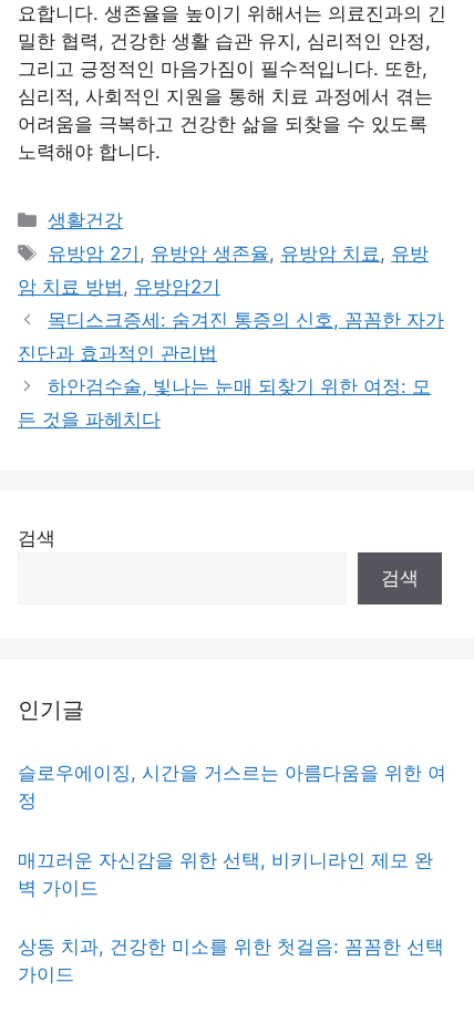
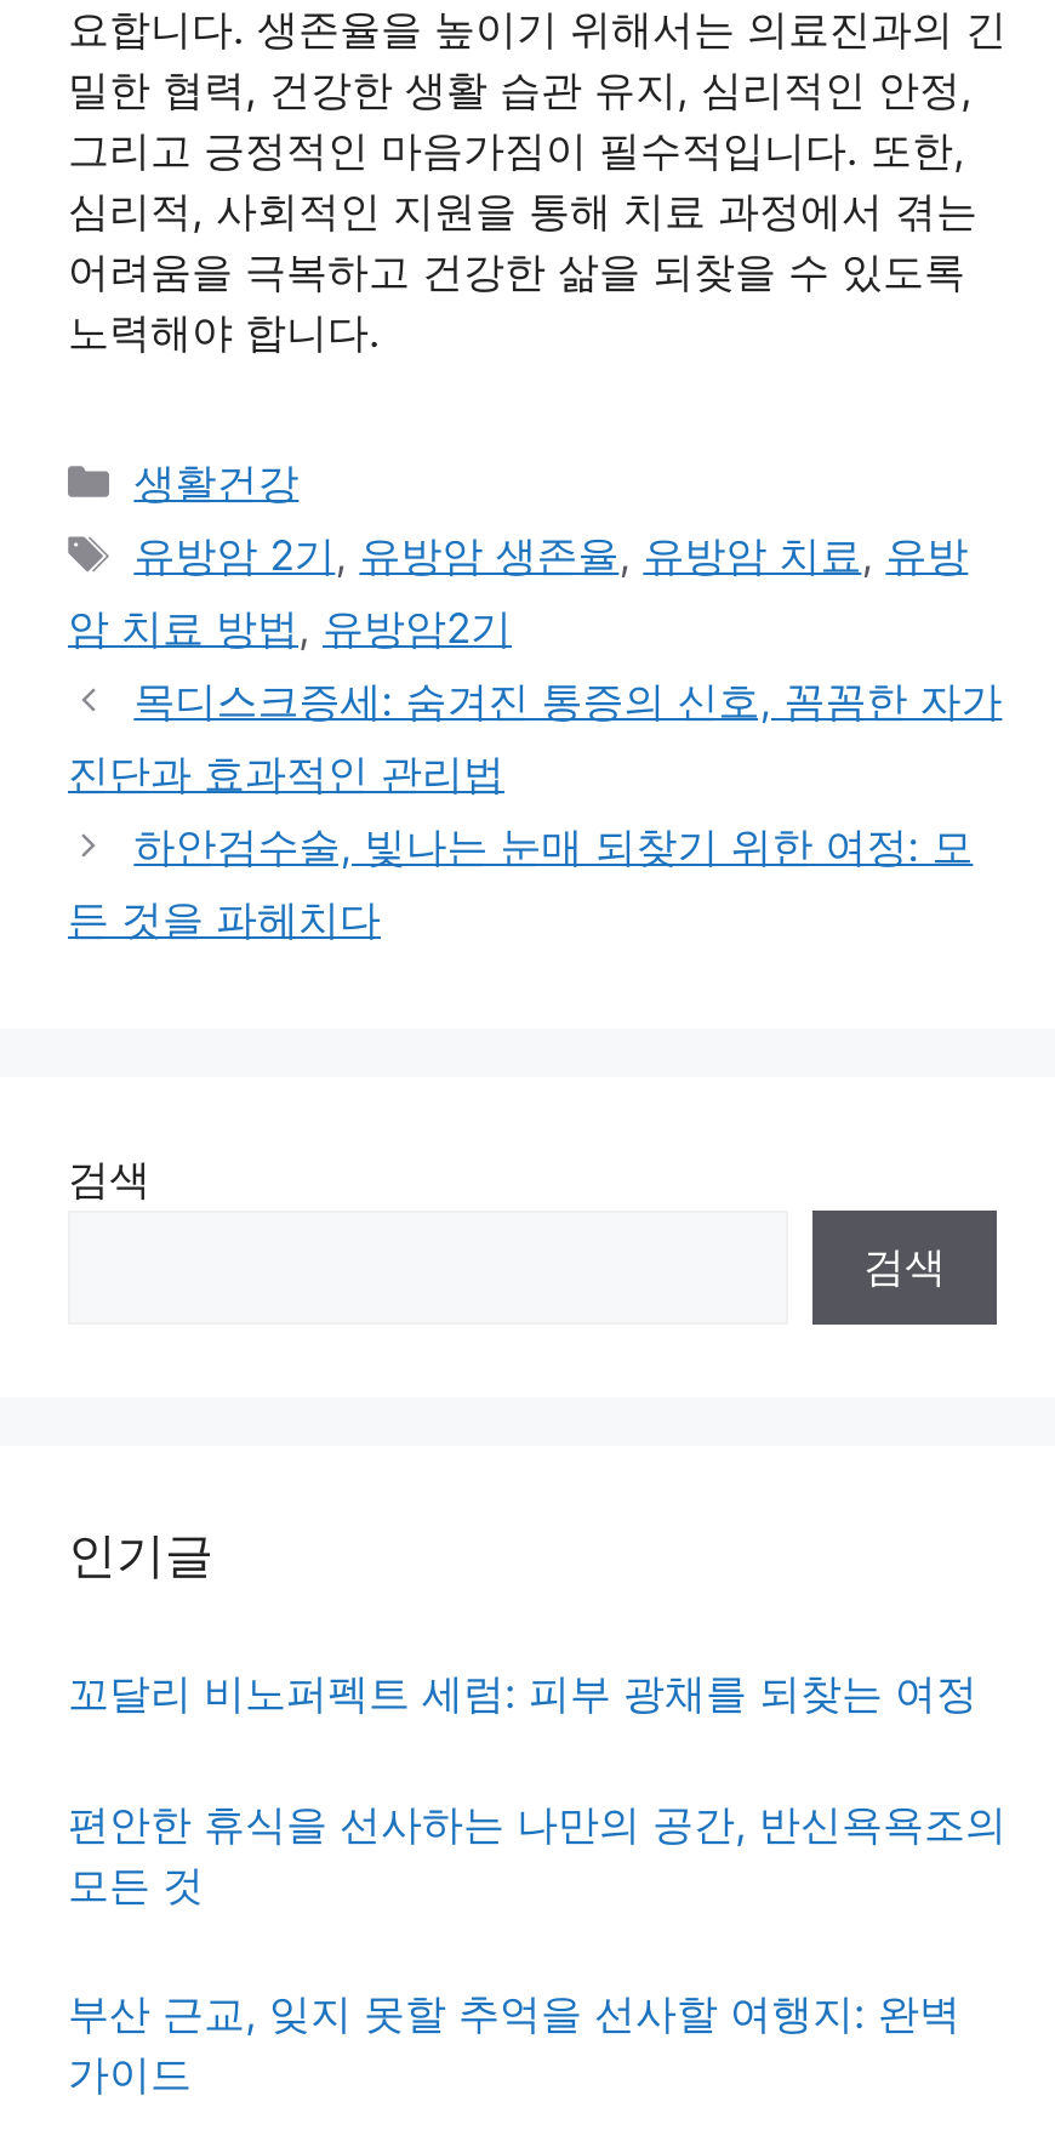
- 슬로우에이징, 시간을 거스르는 아름다움을 위한 여
- 정
+ 꼬달리 비노퍼펙트 세럼: 피부 광채를 되찾는 여정

- 매끄러운 자신감을 위한 선택, 비키니라인 제모 완
- 벽 가이드
+ 편안한 휴식을 선사하는 나만의 공간, 반신욕욕조의
+ 모든 것

- 상동 치과, 건강한 미소를 위한 첫걸음: 꼼꼼한 선택
+ 부산 근교, 잊지 못할 추억을 선사할 여행지: 완벽
